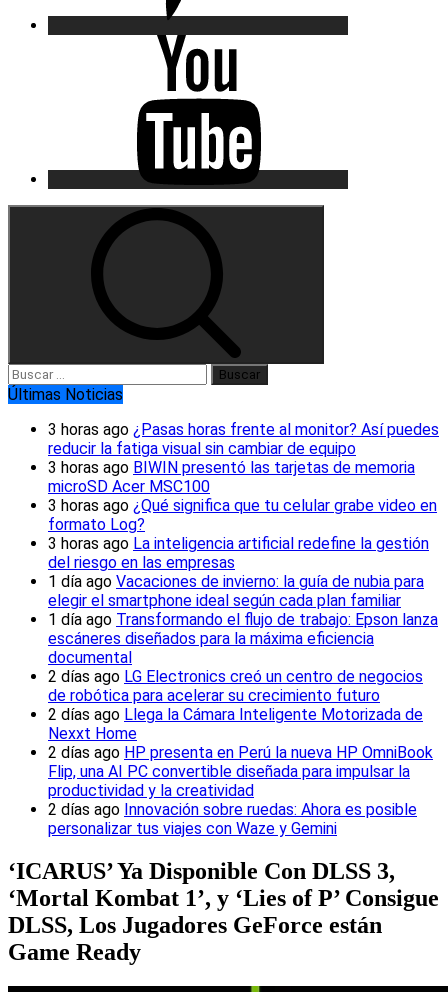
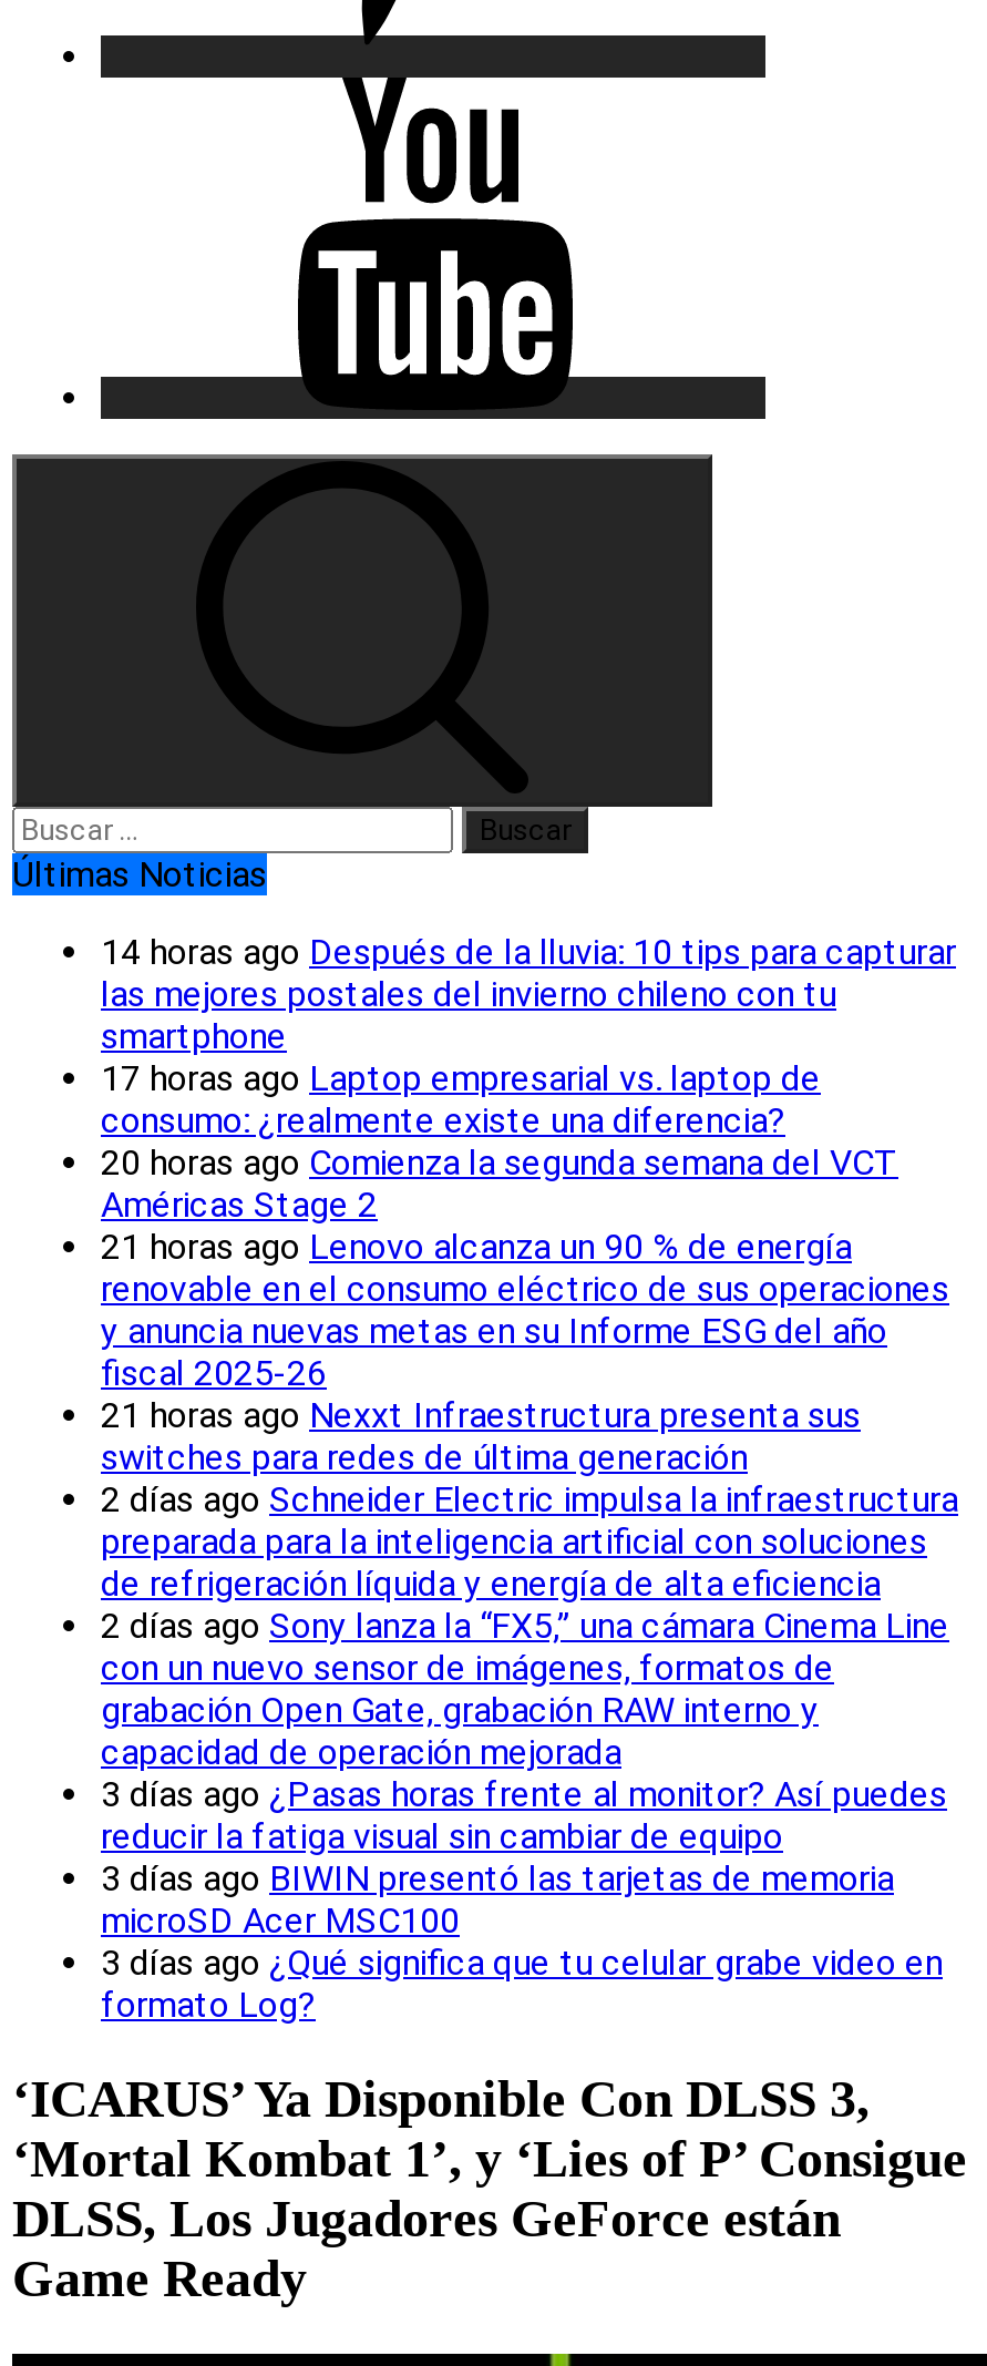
- 3 horas ago ¿Pasas horas frente al monitor? Así puedes
+ 14 horas ago Después de la lluvia: 10 tips para capturar
+ las mejores postales del invierno chileno con tu
+ smartphone
+ 17 horas ago Laptop empresarial vs. laptop de
+ consumo: ¿realmente existe una diferencia?
+ 20 horas ago Comienza la segunda semana del VCT
+ Américas Stage 2
+ 21 horas ago Lenovo alcanza un 90 % de energía
+ renovable en el consumo eléctrico de sus operaciones
+ y anuncia nuevas metas en su Informe ESG del año
+ fiscal 2025-26
+ 21 horas ago Nexxt Infraestructura presenta sus
+ switches para redes de última generación
+ 2 días ago Schneider Electric impulsa la infraestructura
+ preparada para la inteligencia artificial con soluciones
+ de refrigeración líquida y energía de alta eficiencia
+ 2 días ago Sony lanza la “FX5,” una cámara Cinema Line
+ con un nuevo sensor de imágenes, formatos de
+ grabación Open Gate, grabación RAW interno y
+ capacidad de operación mejorada
+ 3 días ago ¿Pasas horas frente al monitor? Así puedes

moved down: reducir la fatiga visual sin cambiar de equipo

- 3 horas ago BIWIN presentó las tarjetas de memoria
+ 3 días ago BIWIN presentó las tarjetas de memoria

moved down: microSD Acer MSC100

- 3 horas ago ¿Qué significa que tu celular grabe video en
+ 3 días ago ¿Qué significa que tu celular grabe video en

moved down: formato Log?

- 3 horas ago La inteligencia artificial redefine la gestión
- del riesgo en las empresas
- 1 día ago Vacaciones de invierno: la guía de nubia para
- elegir el smartphone ideal según cada plan familiar
- 1 día ago Transformando el flujo de trabajo: Epson lanza
- escáneres diseñados para la máxima eficiencia
- documental
- 2 días ago LG Electronics creó un centro de negocios
- de robótica para acelerar su crecimiento futuro
- 2 días ago Llega la Cámara Inteligente Motorizada de
- Nexxt Home
- 2 días ago HP presenta en Perú la nueva HP OmniBook
- Flip, una AI PC convertible diseñada para impulsar la
- productividad y la creatividad
- 2 días ago Innovación sobre ruedas: Ahora es posible
- personalizar tus viajes con Waze y Gemini
